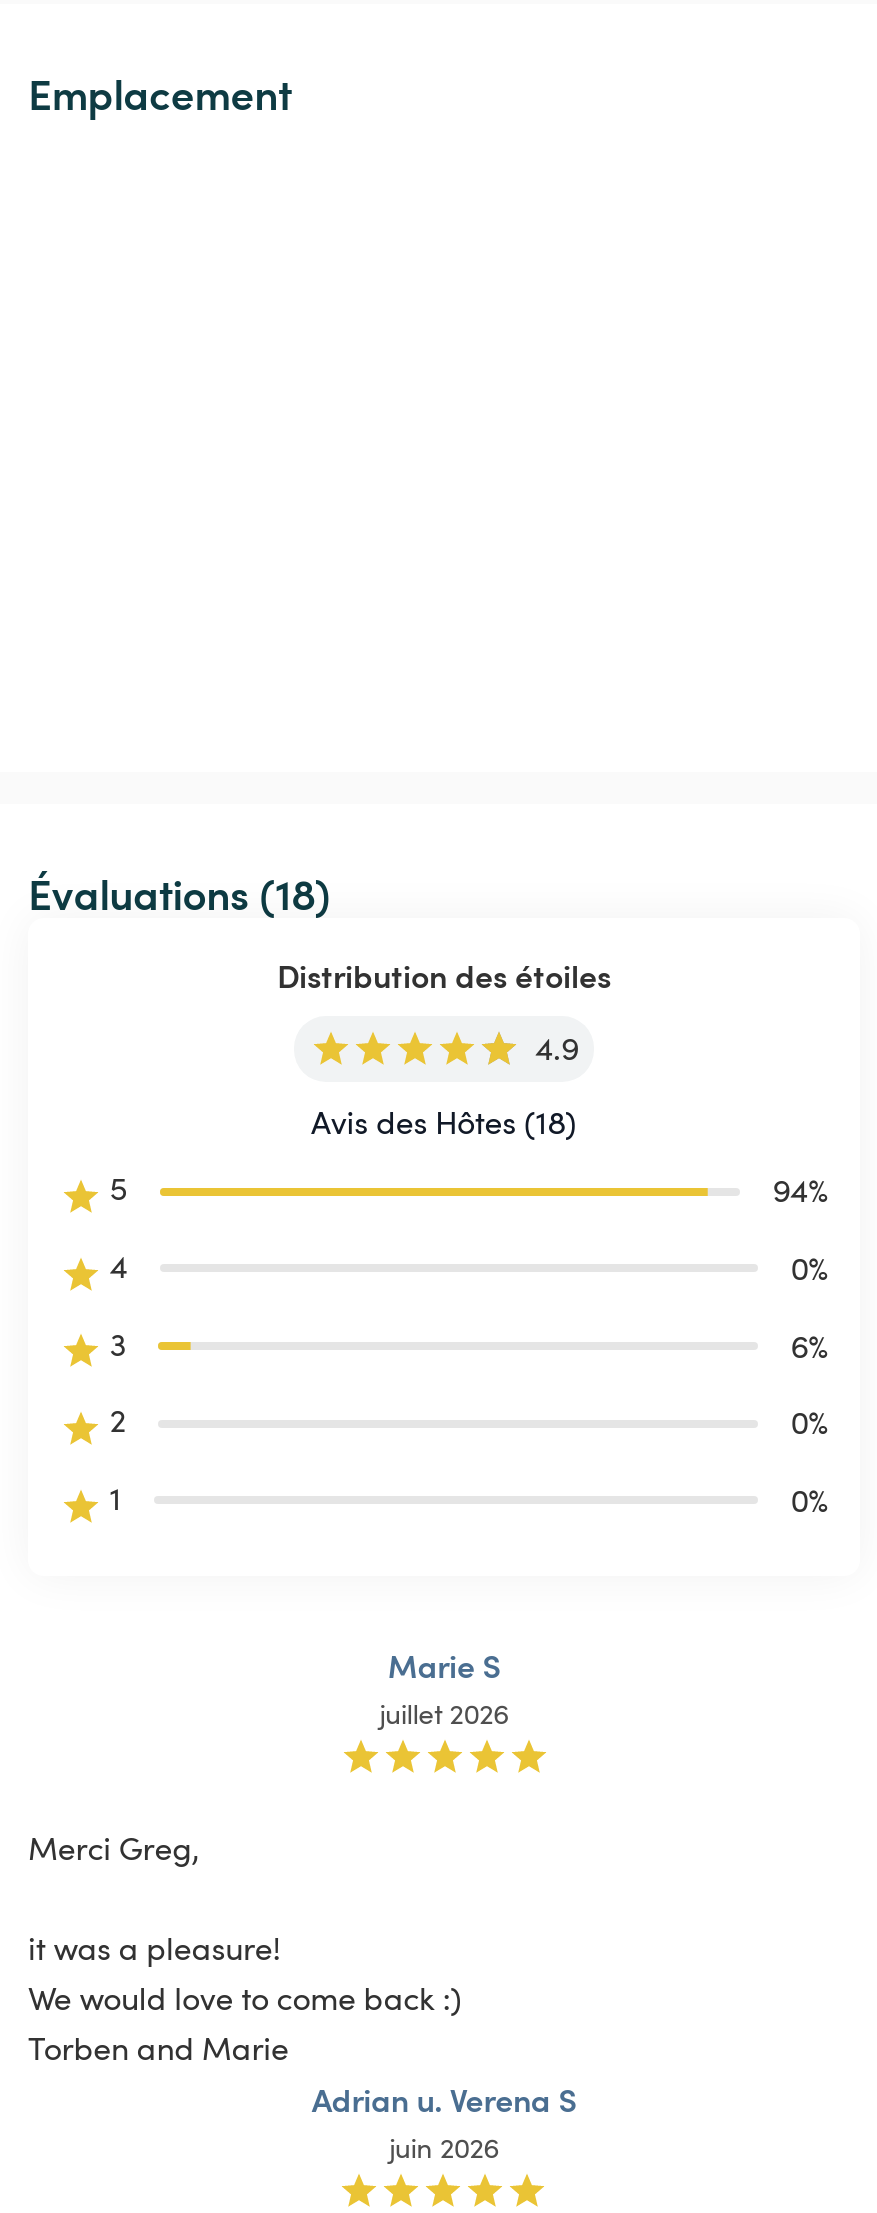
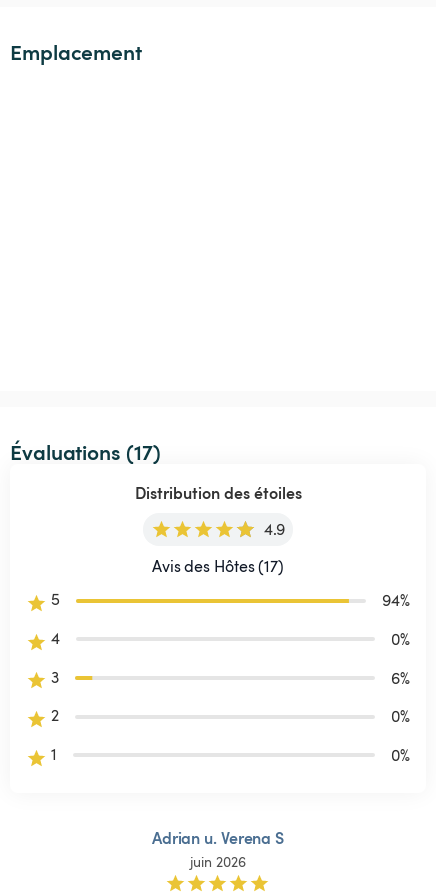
- Évaluations (18)
+ Évaluations (17)

- Avis des Hôtes (18)
+ Avis des Hôtes (17)

- Marie S
- juillet 2026
- Merci Greg,
- it was a pleasure!
- We would love to come back :)
- Torben and Marie
